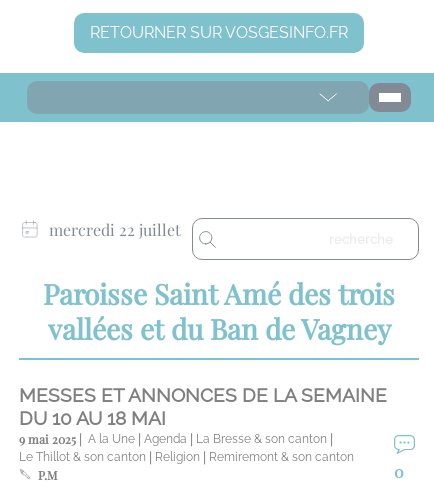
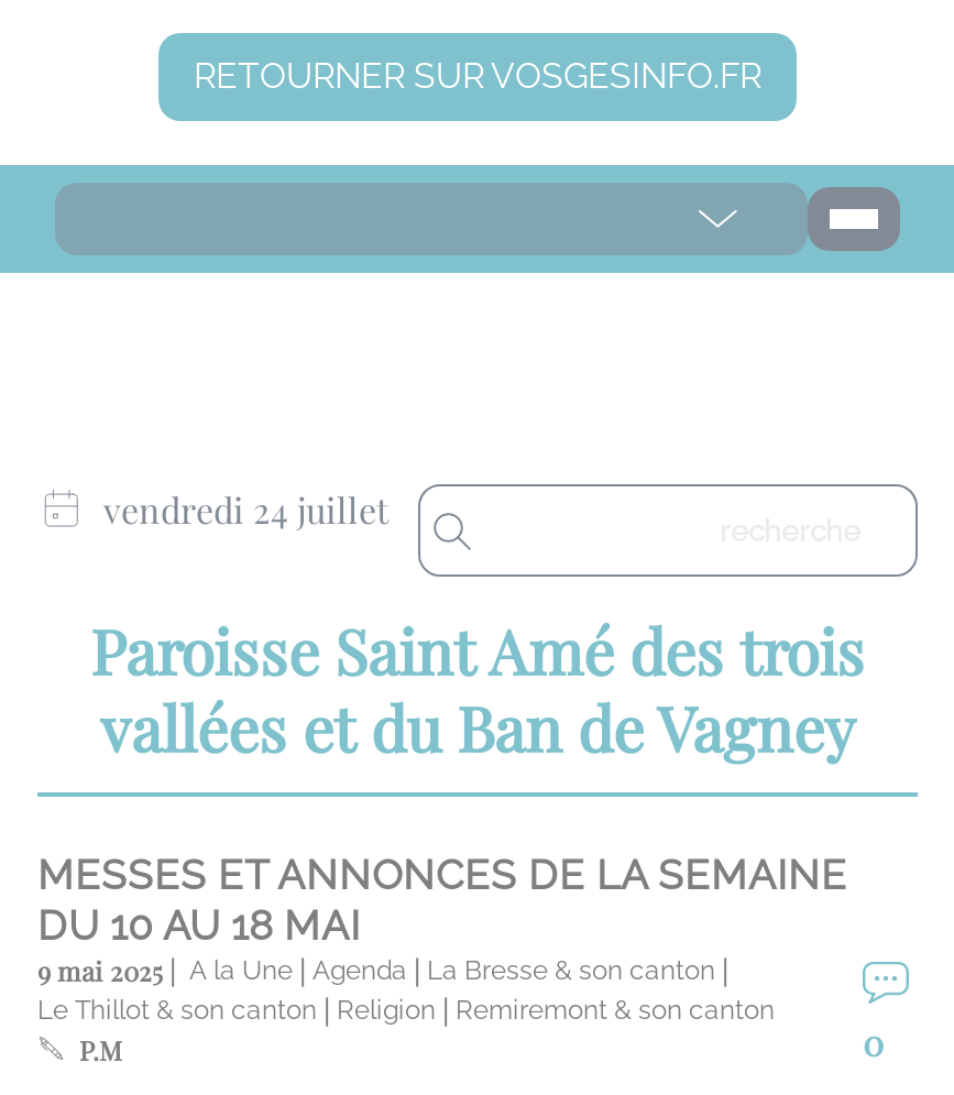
- mercredi 22 juillet
+ vendredi 24 juillet
